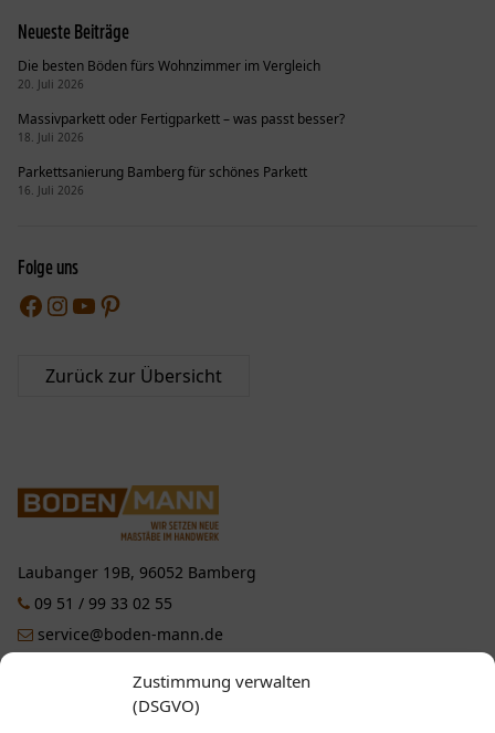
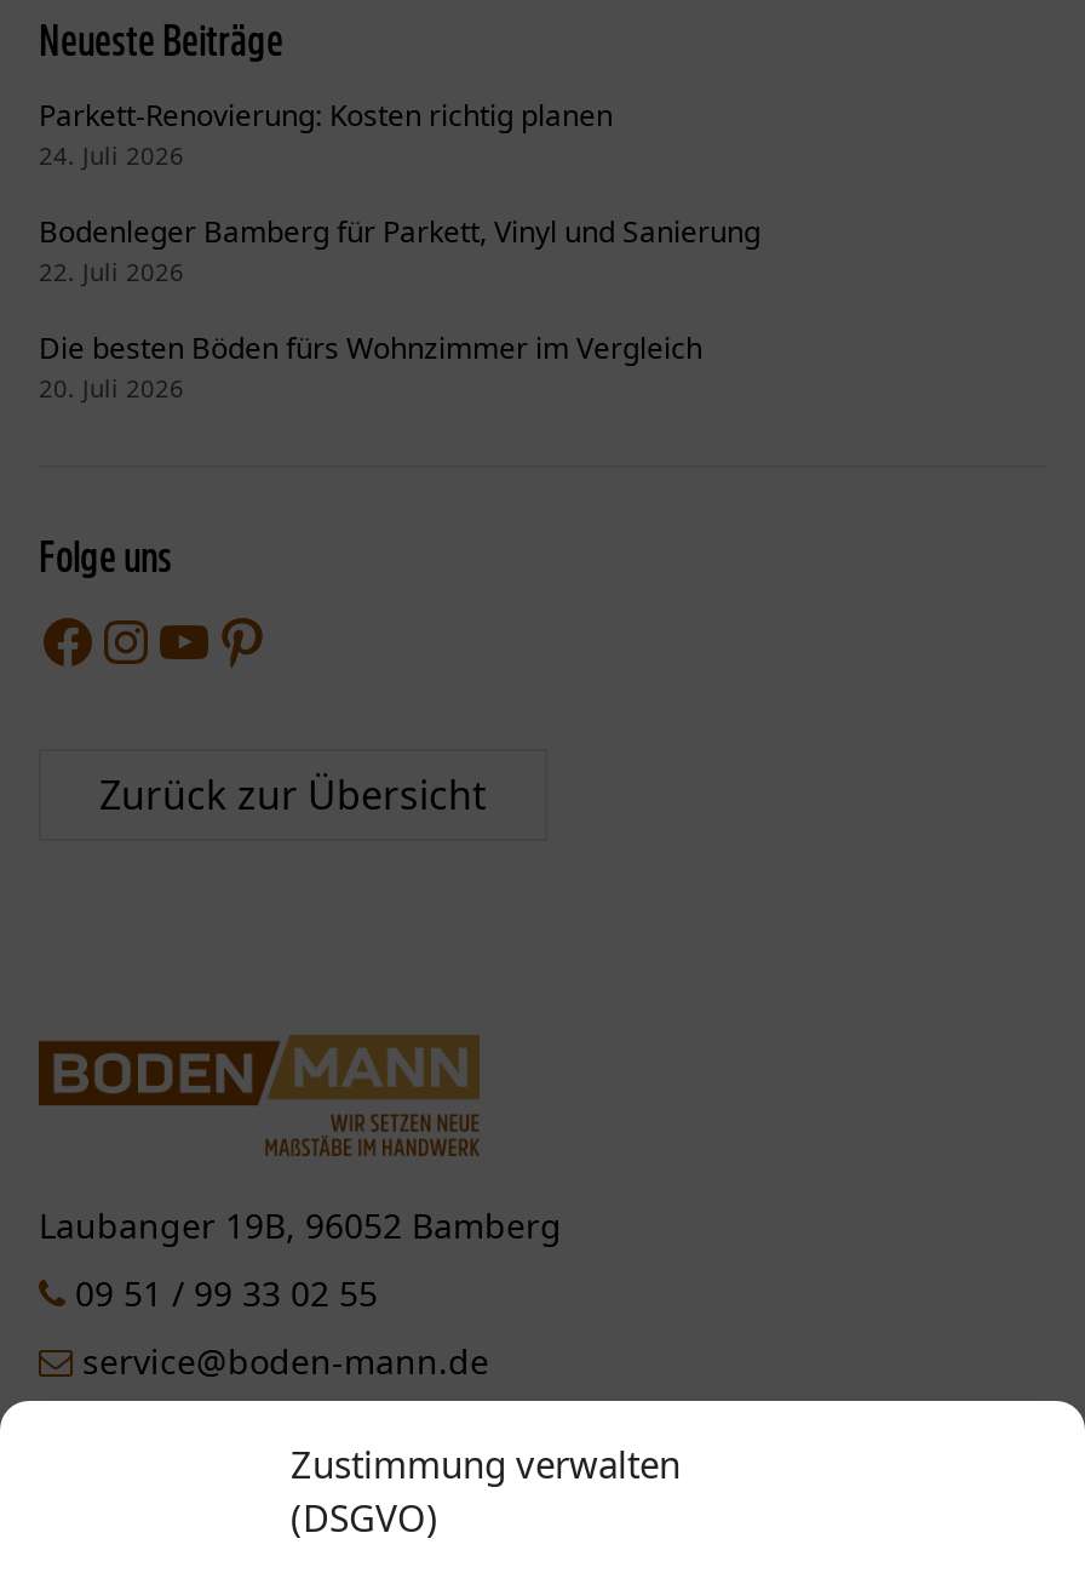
+ Parkett-Renovierung: Kosten richtig planen
+ 24. Juli 2026
+ Bodenleger Bamberg für Parkett, Vinyl und Sanierung
+ 22. Juli 2026

moved down: Die besten Böden fürs Wohnzimmer im Vergleich | 20. Juli 2026

- Massivparkett oder Fertigparkett – was passt besser?
- 18. Juli 2026
- Parkettsanierung Bamberg für schönes Parkett
- 16. Juli 2026
